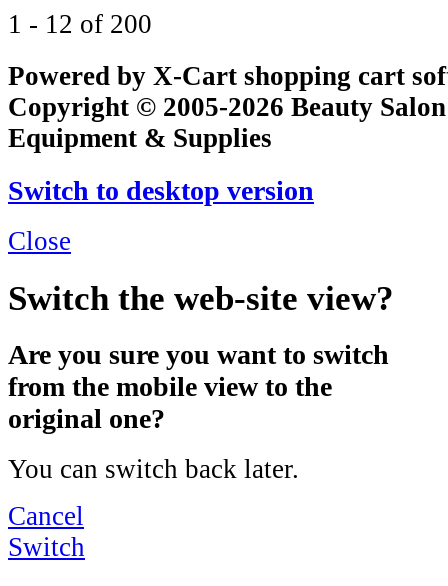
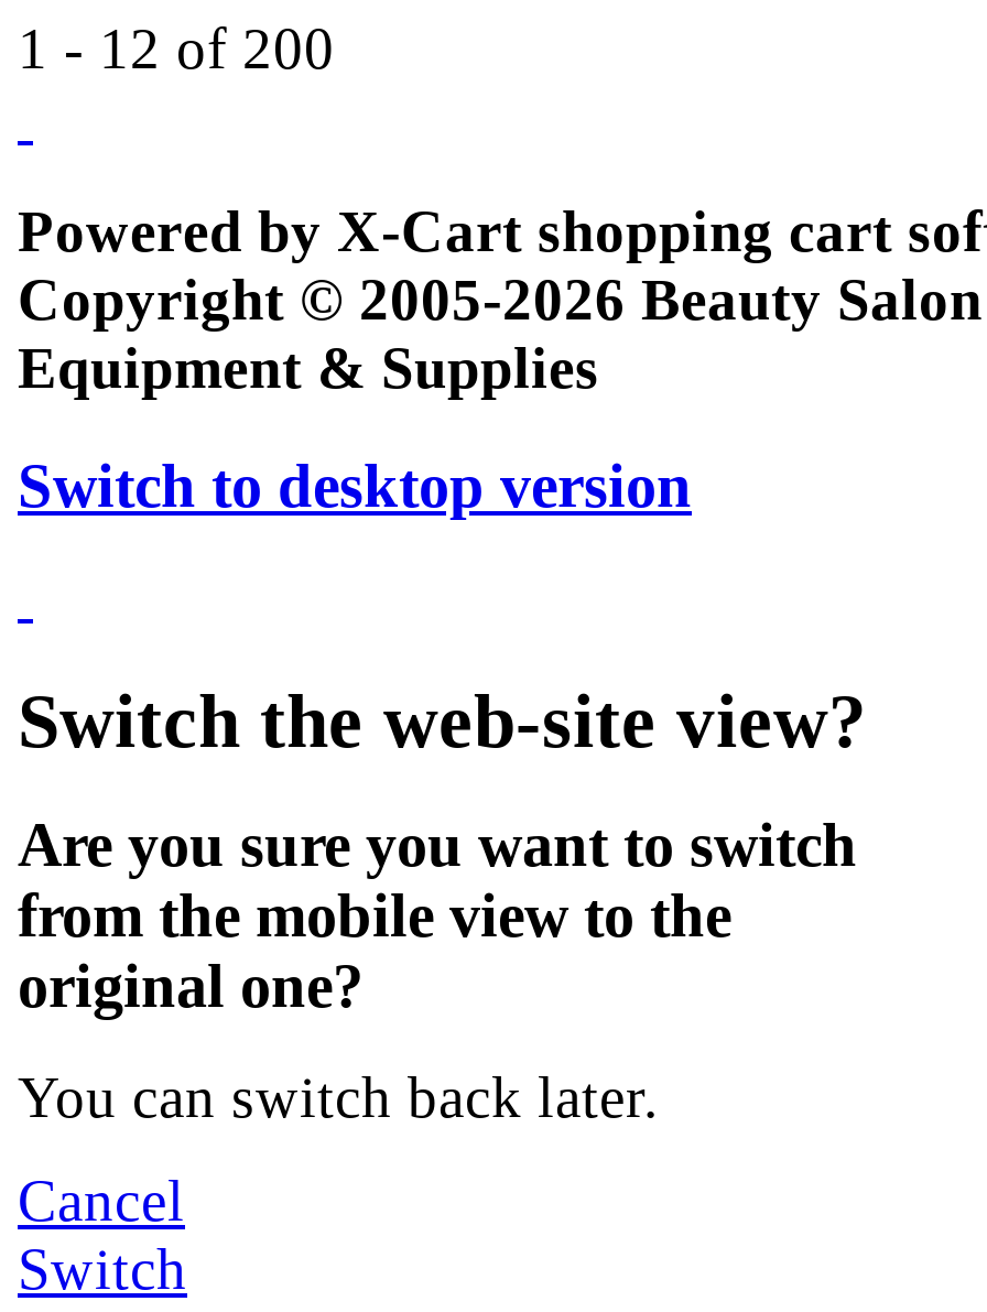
- Close
